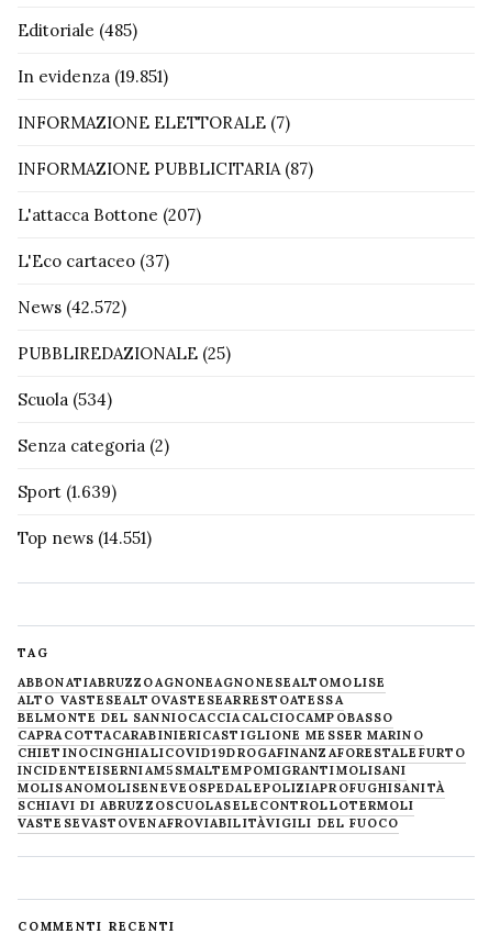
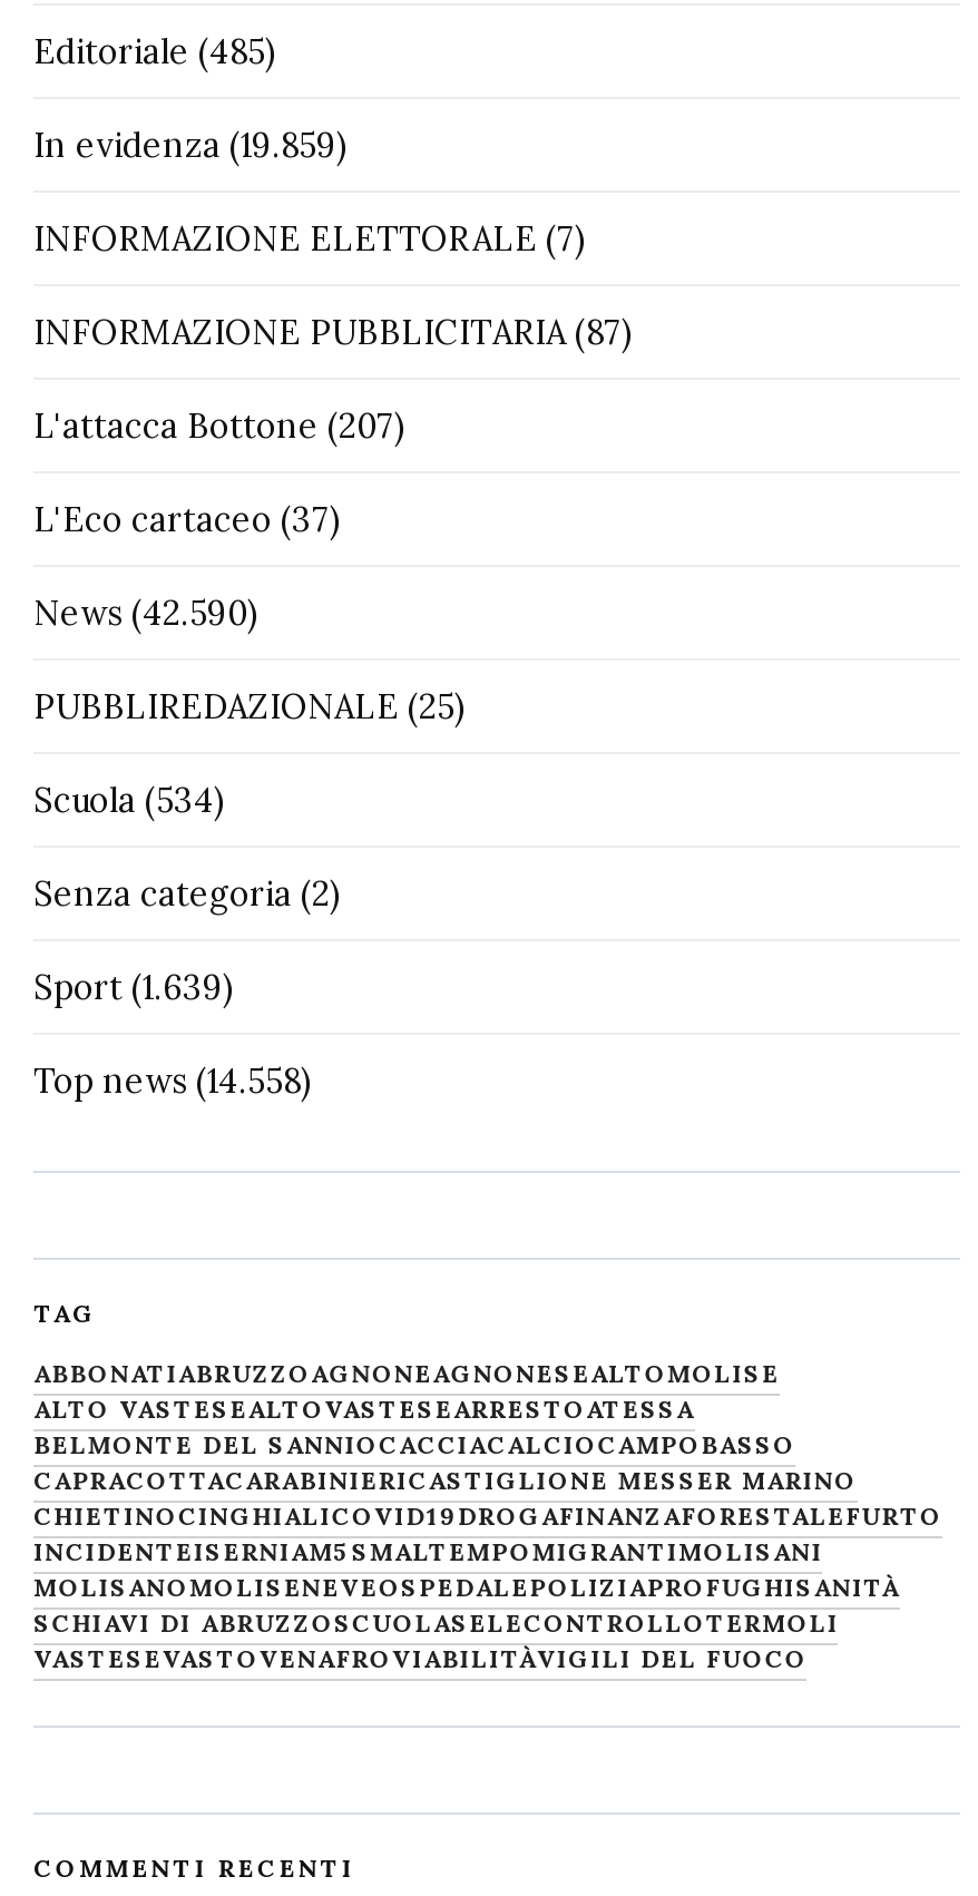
- In evidenza (19.851)
+ In evidenza (19.859)

- News (42.572)
+ News (42.590)

- Top news (14.551)
+ Top news (14.558)
